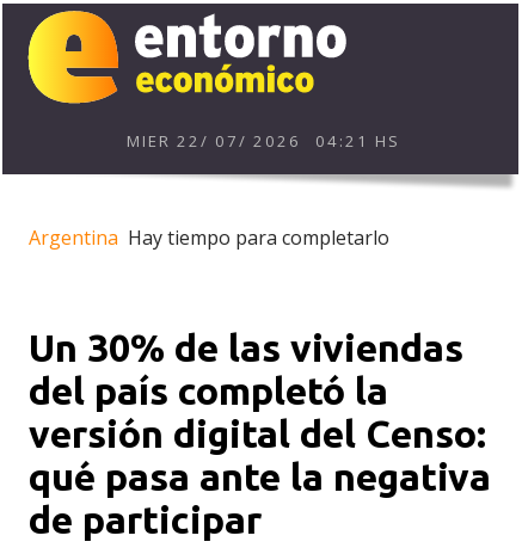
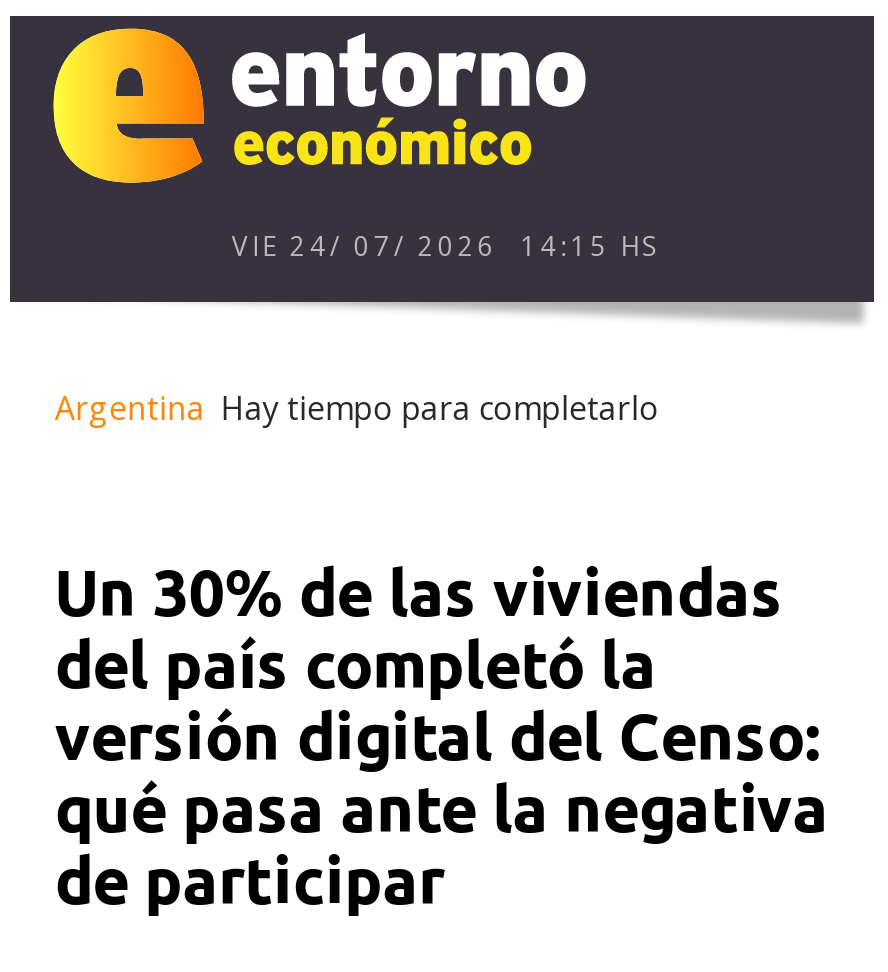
- MIER 22/ 07/ 2026
- 04:21 HS
+ VIE 24/ 07/ 2026
+ 14:15 HS
